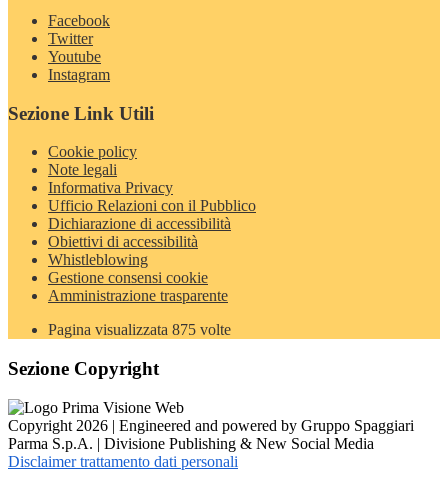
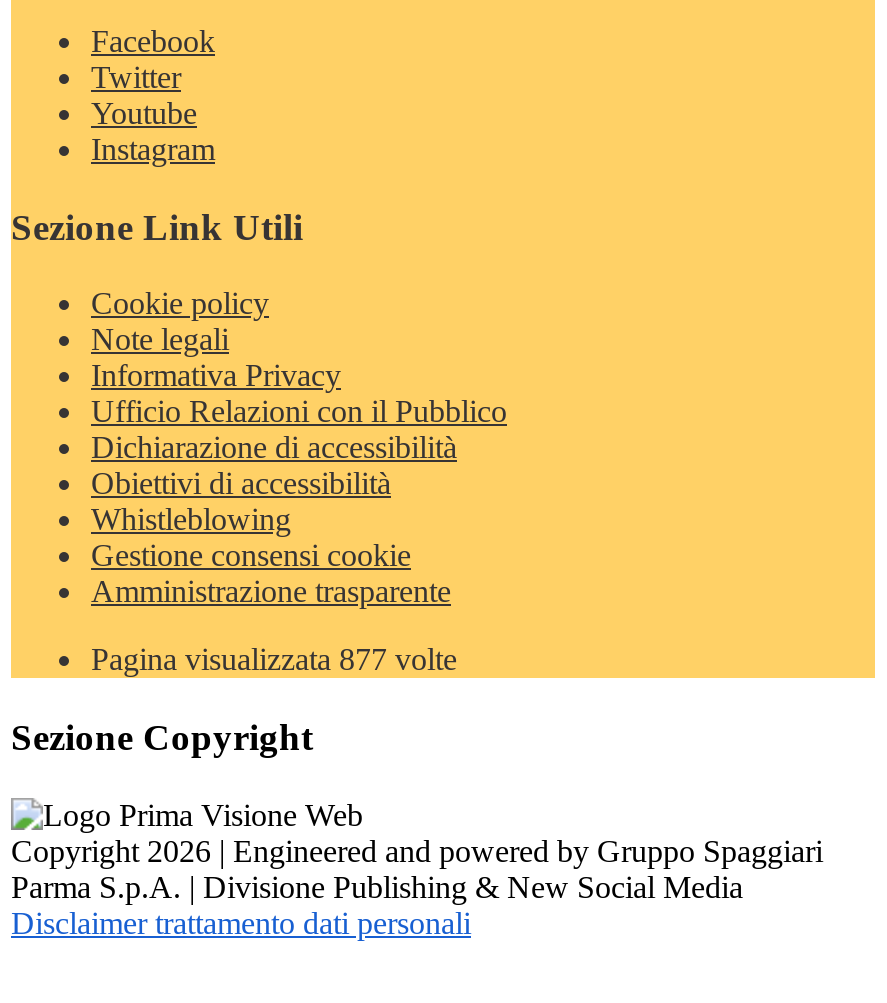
- Pagina visualizzata 875 volte
+ Pagina visualizzata 877 volte
